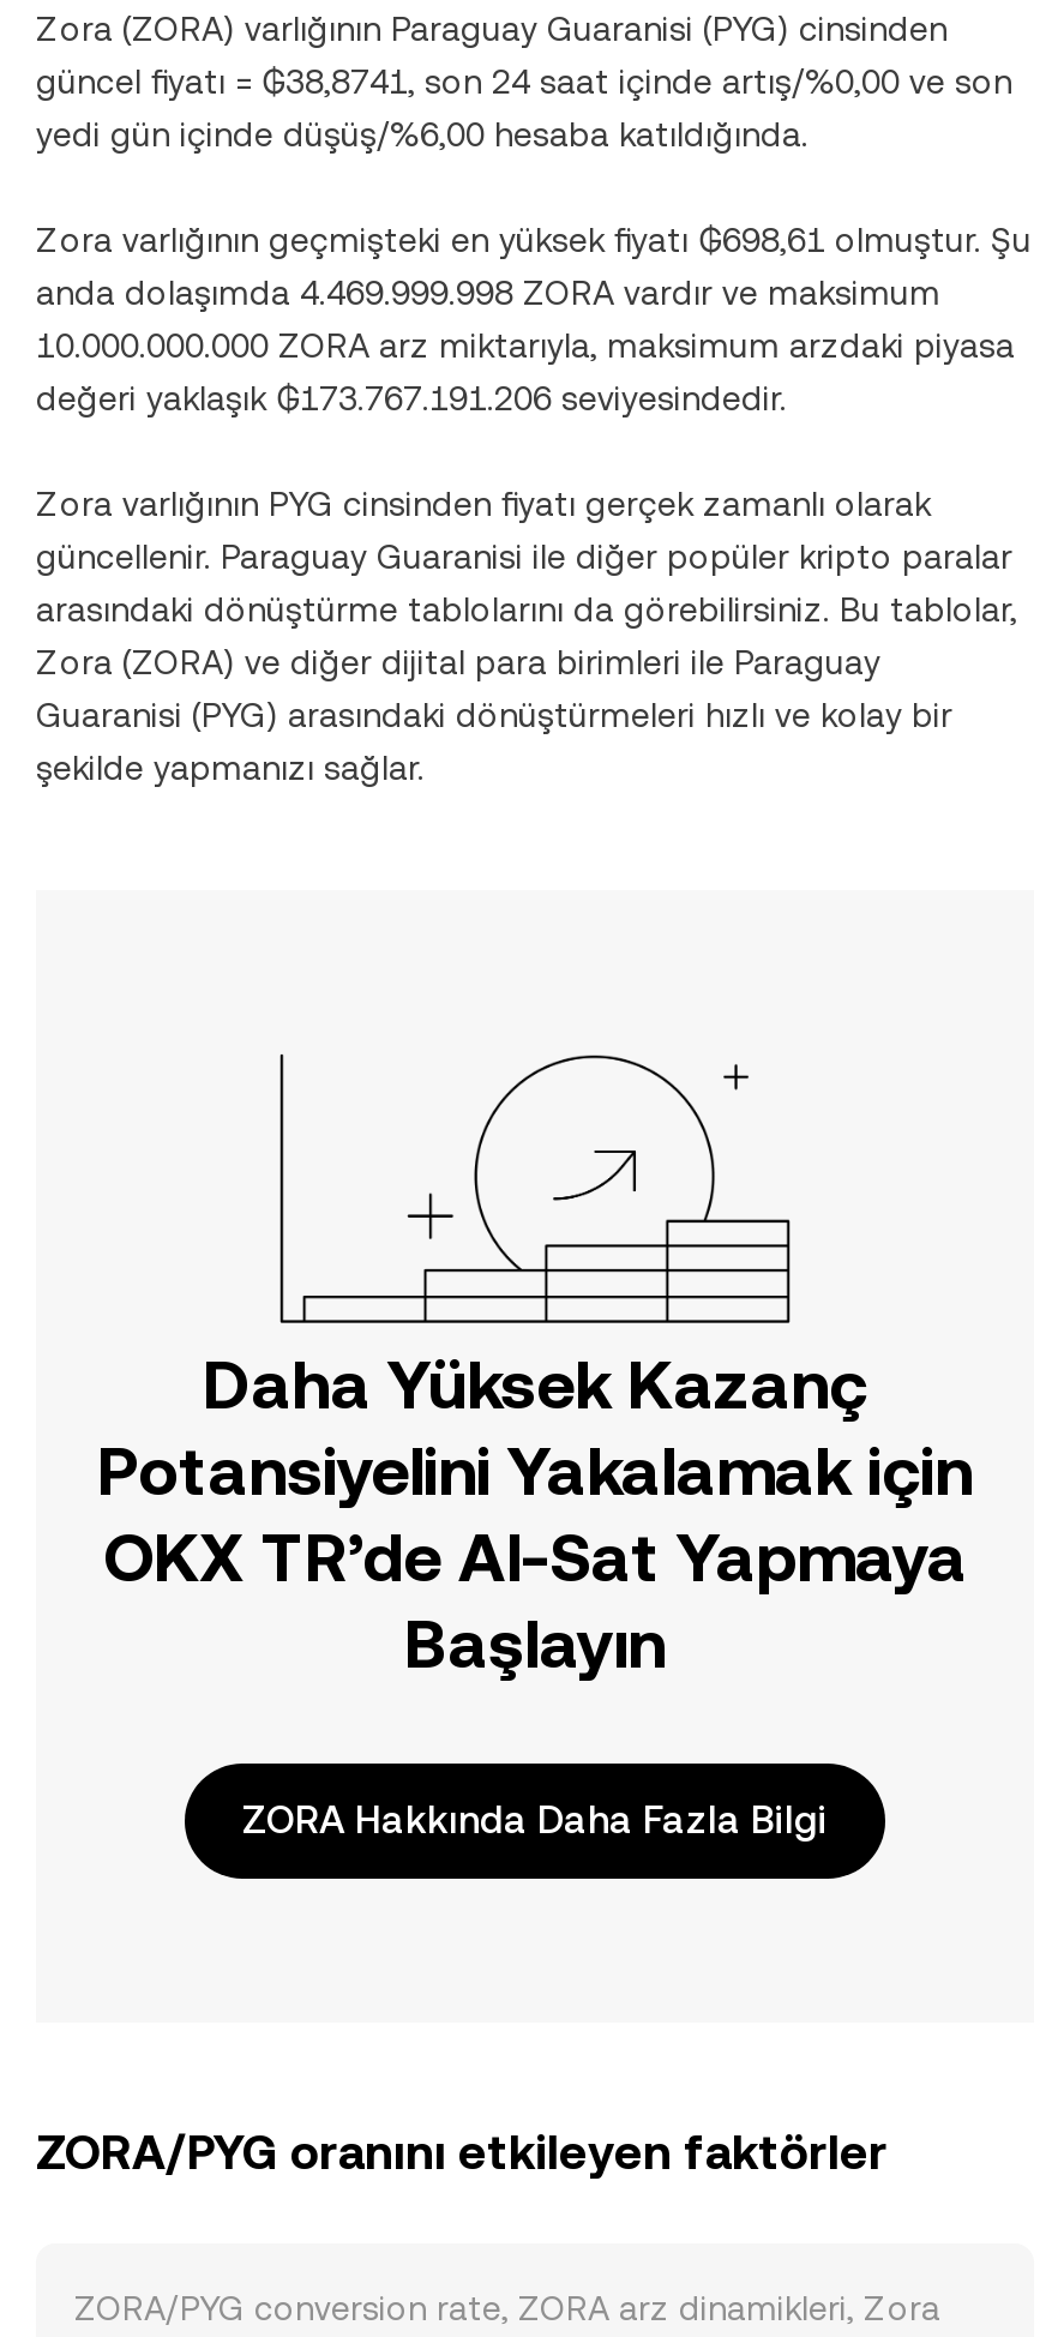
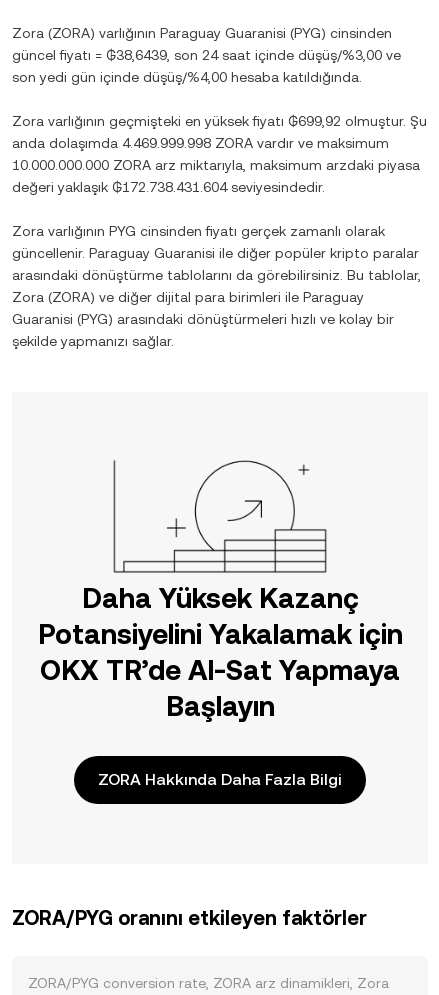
- güncel fiyatı = ₲38,8741, son 24 saat içinde artış/%0,00 ve son
- yedi gün içinde düşüş/%6,00 hesaba katıldığında.
+ güncel fiyatı = ₲38,6439, son 24 saat içinde düşüş/%3,00 ve
+ son yedi gün içinde düşüş/%4,00 hesaba katıldığında.

- Zora varlığının geçmişteki en yüksek fiyatı ₲698,61 olmuştur. Şu
+ Zora varlığının geçmişteki en yüksek fiyatı ₲699,92 olmuştur. Şu

- değeri yaklaşık ₲173.767.191.206 seviyesindedir.
+ değeri yaklaşık ₲172.738.431.604 seviyesindedir.
